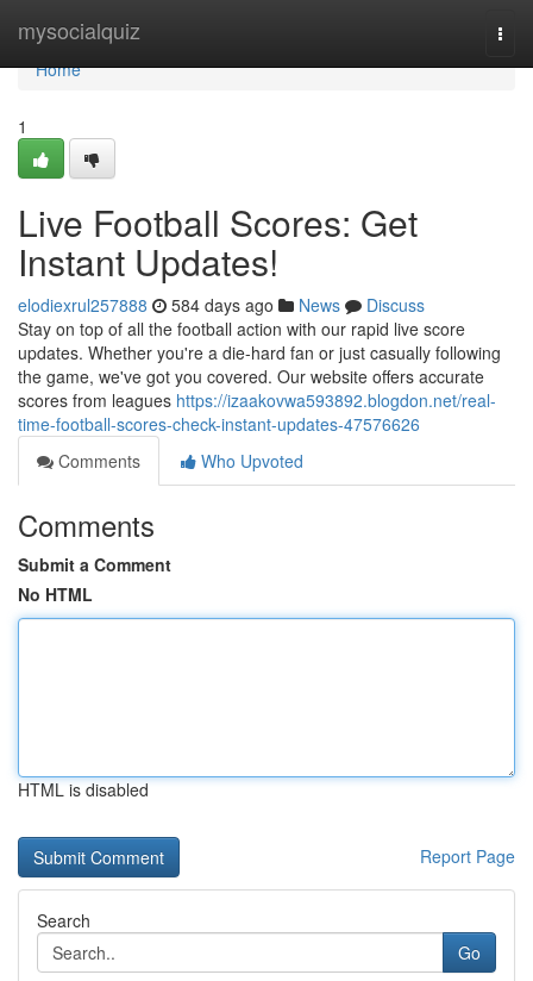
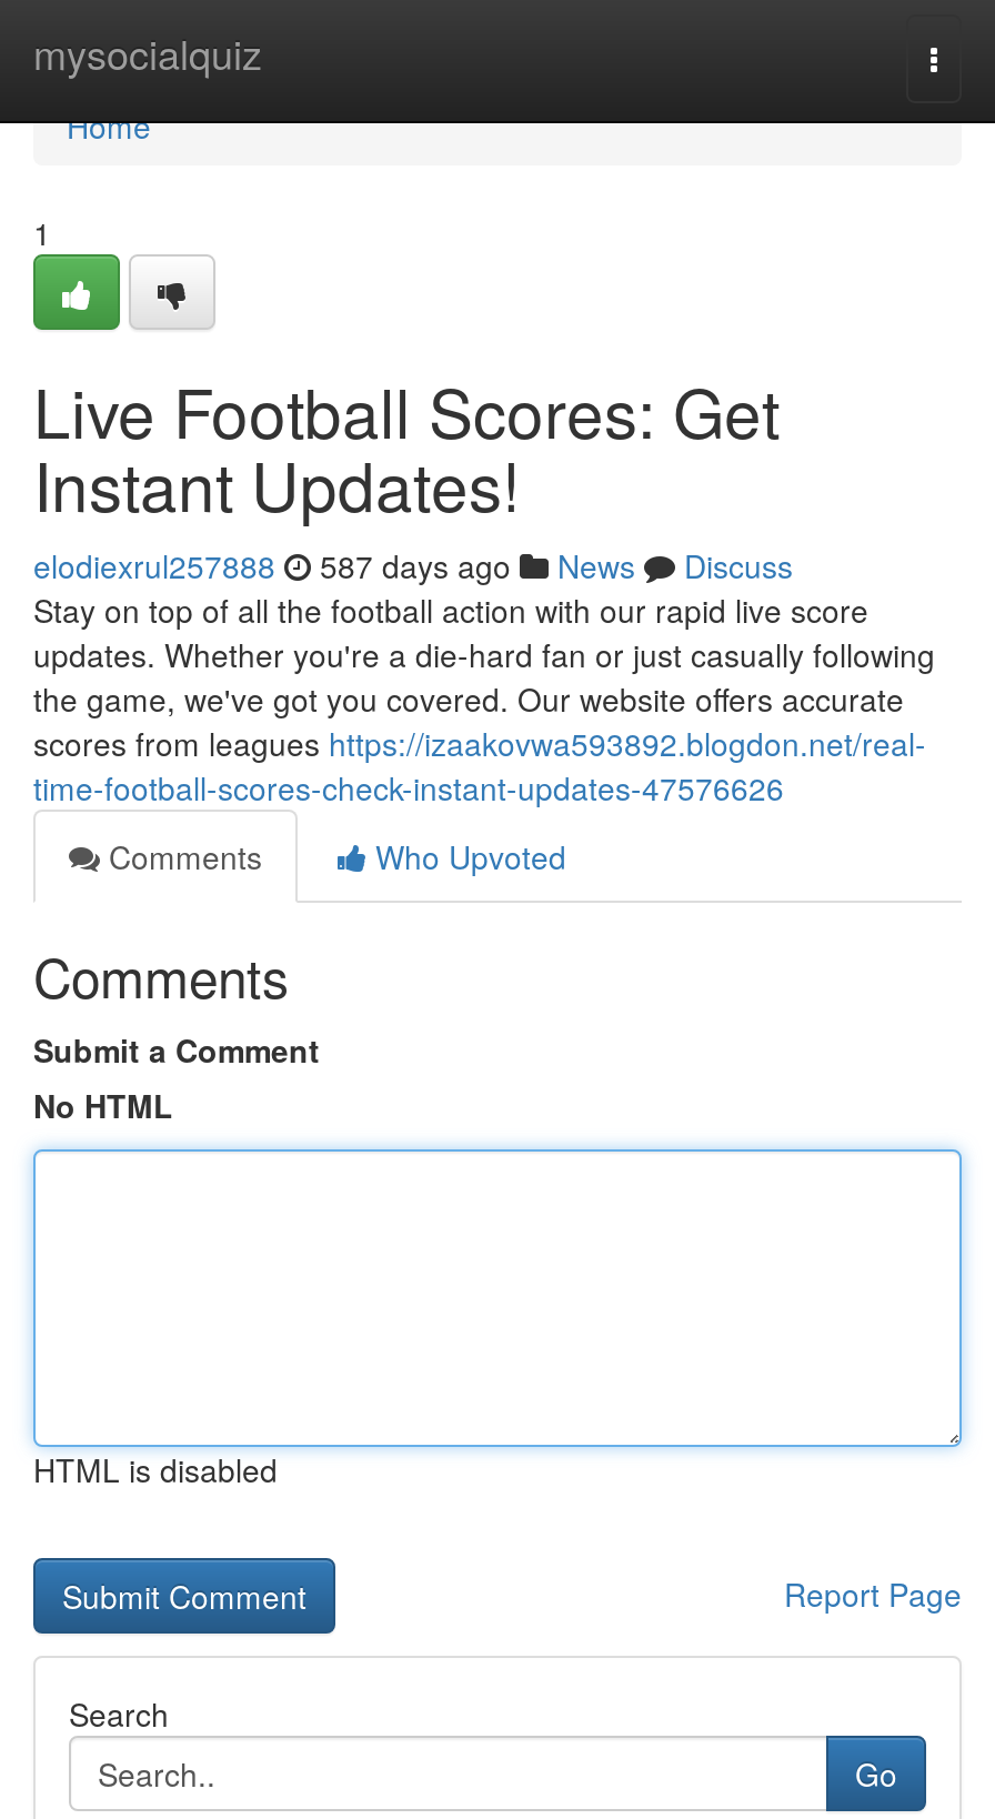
- elodiexrul257888 584 days ago News Discuss
+ elodiexrul257888 587 days ago News Discuss
